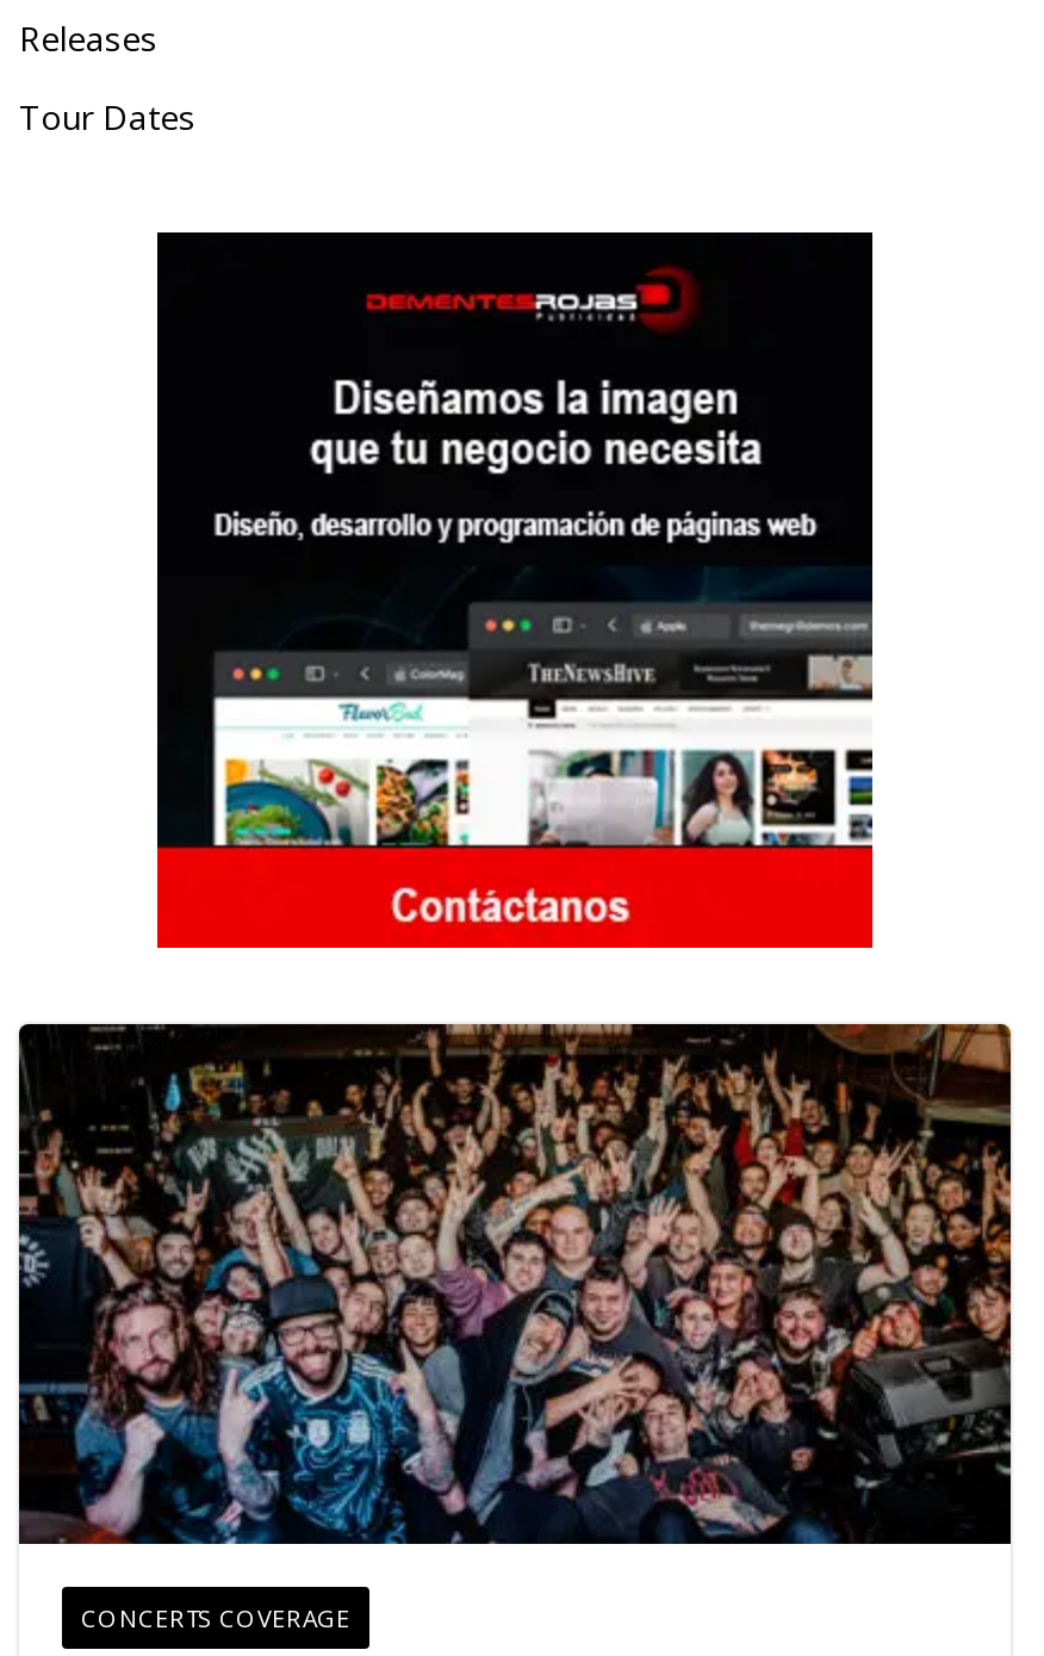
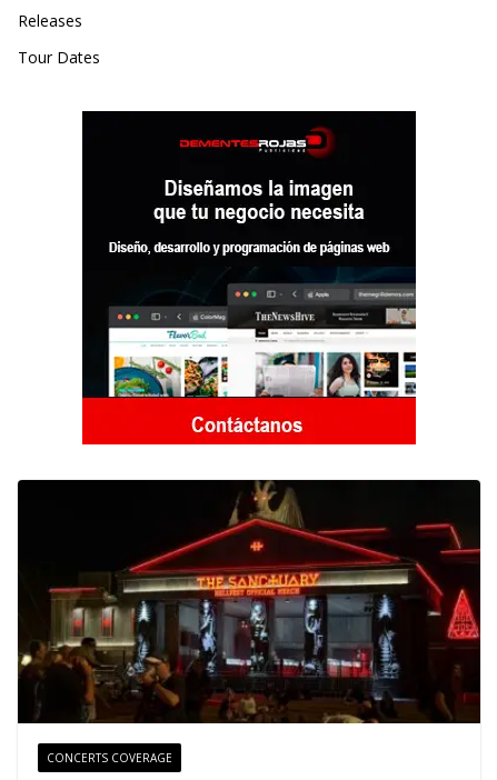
- [image]
+ [image]
